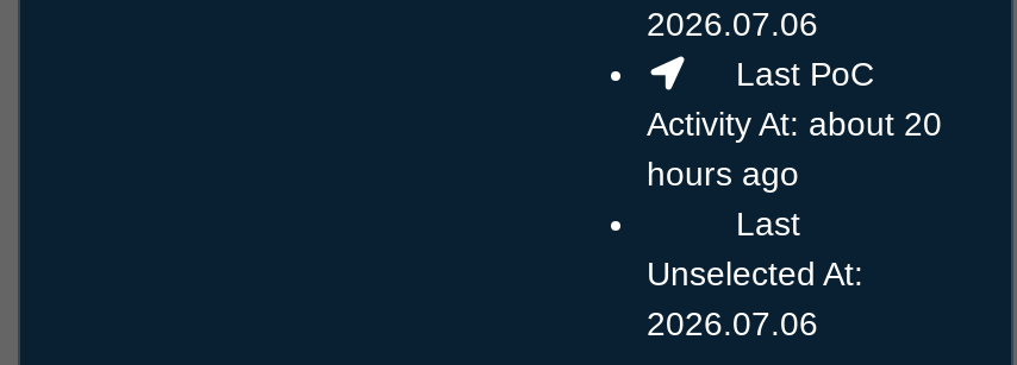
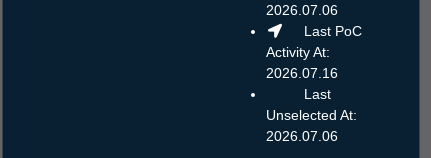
- Activity At: about 20
- hours ago
+ Activity At:
+ 2026.07.16
